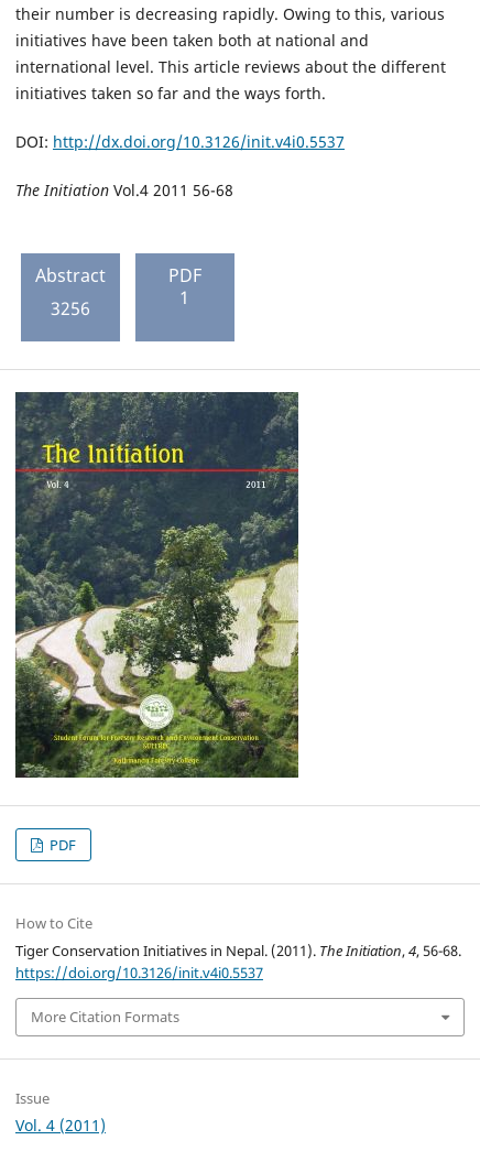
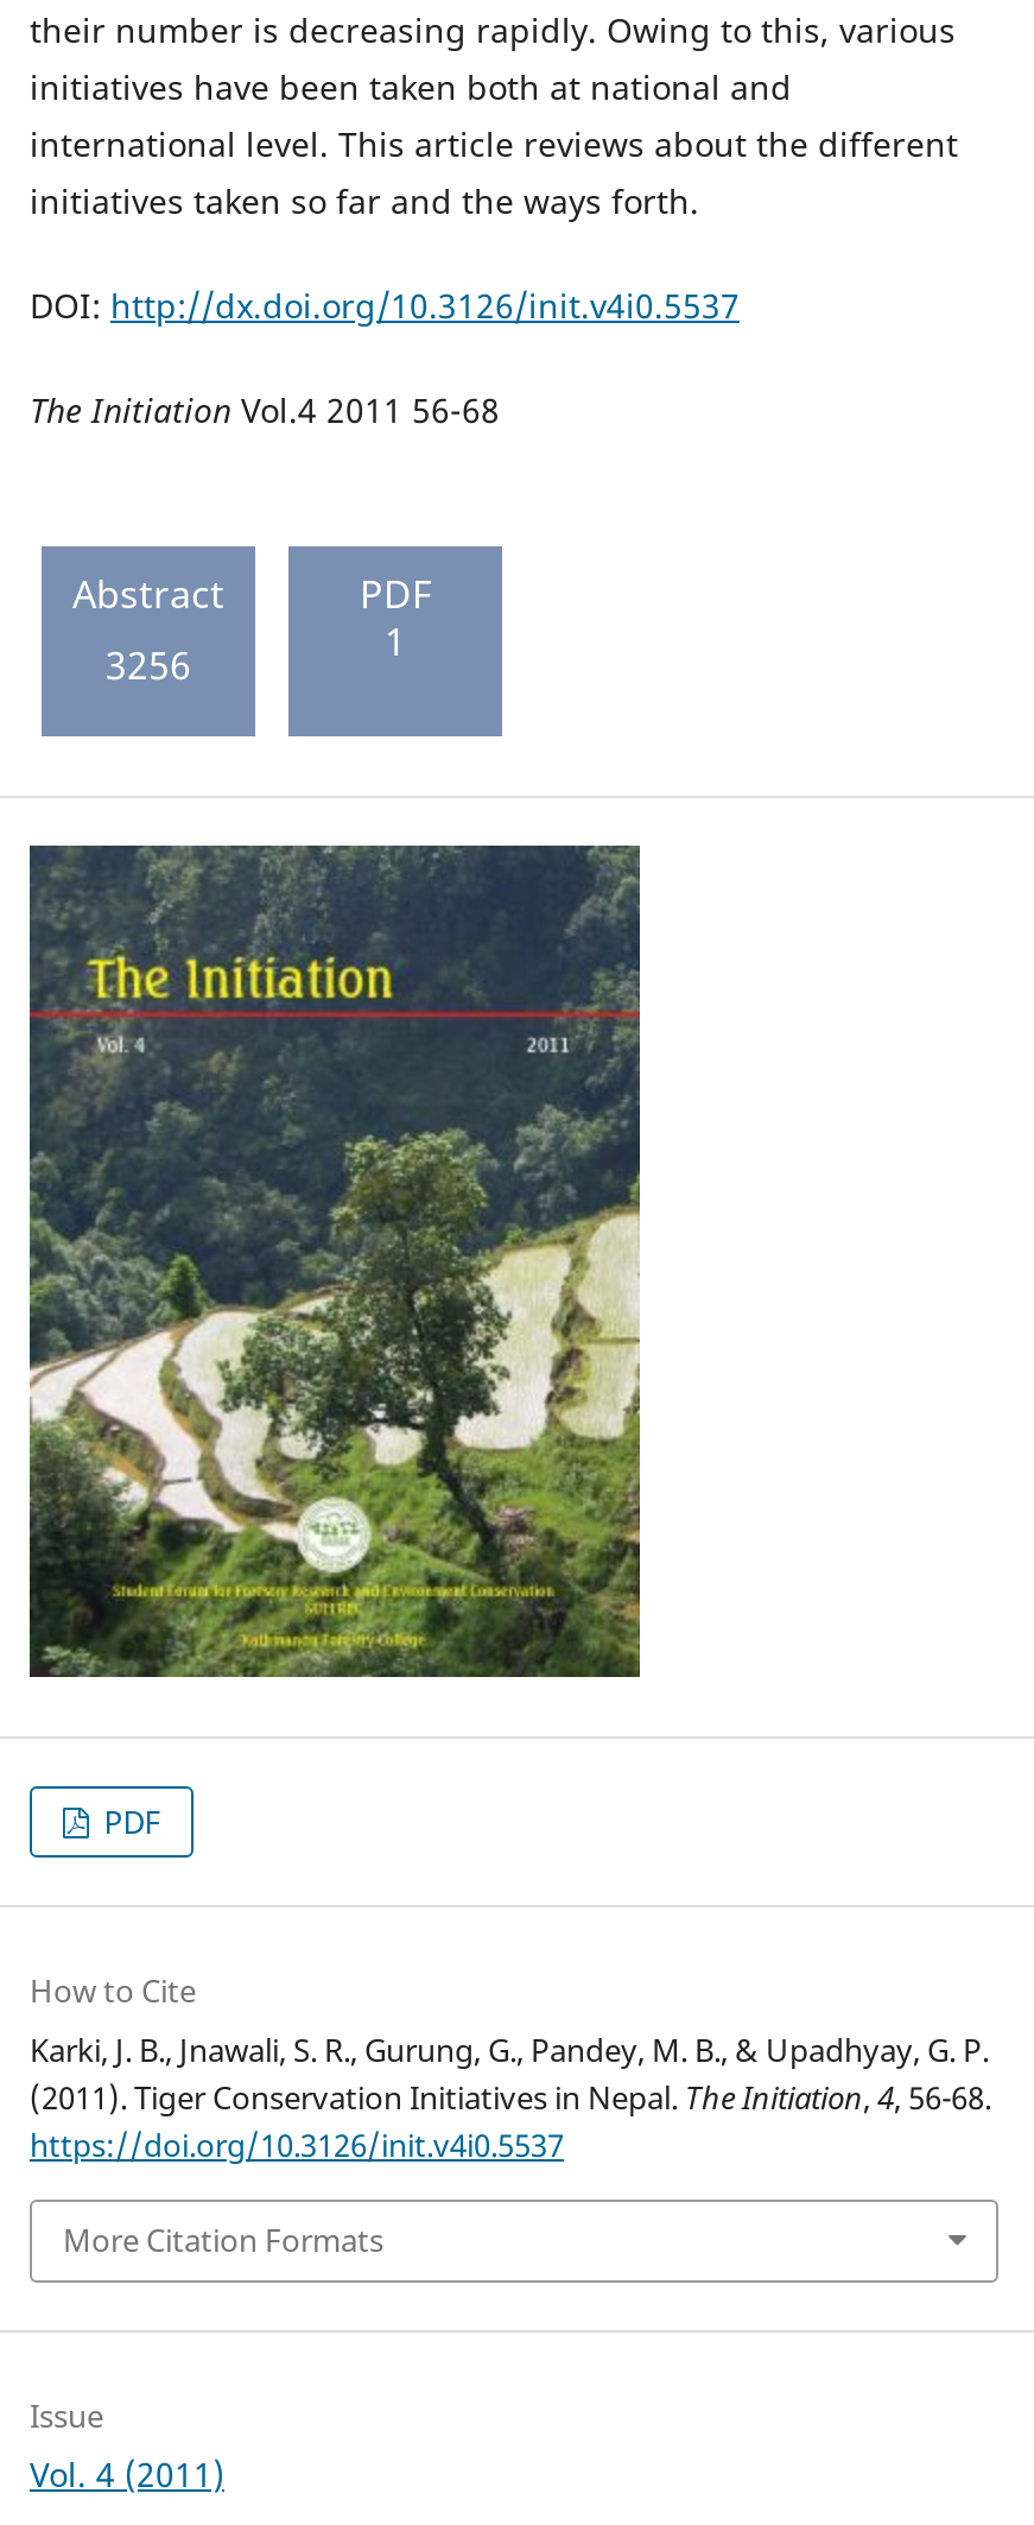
- Tiger Conservation Initiatives in Nepal. (2011). The Initiation, 4, 56-68.
+ Karki, J. B., Jnawali, S. R., Gurung, G., Pandey, M. B., & Upadhyay, G. P.
+ (2011). Tiger Conservation Initiatives in Nepal. The Initiation, 4, 56-68.
